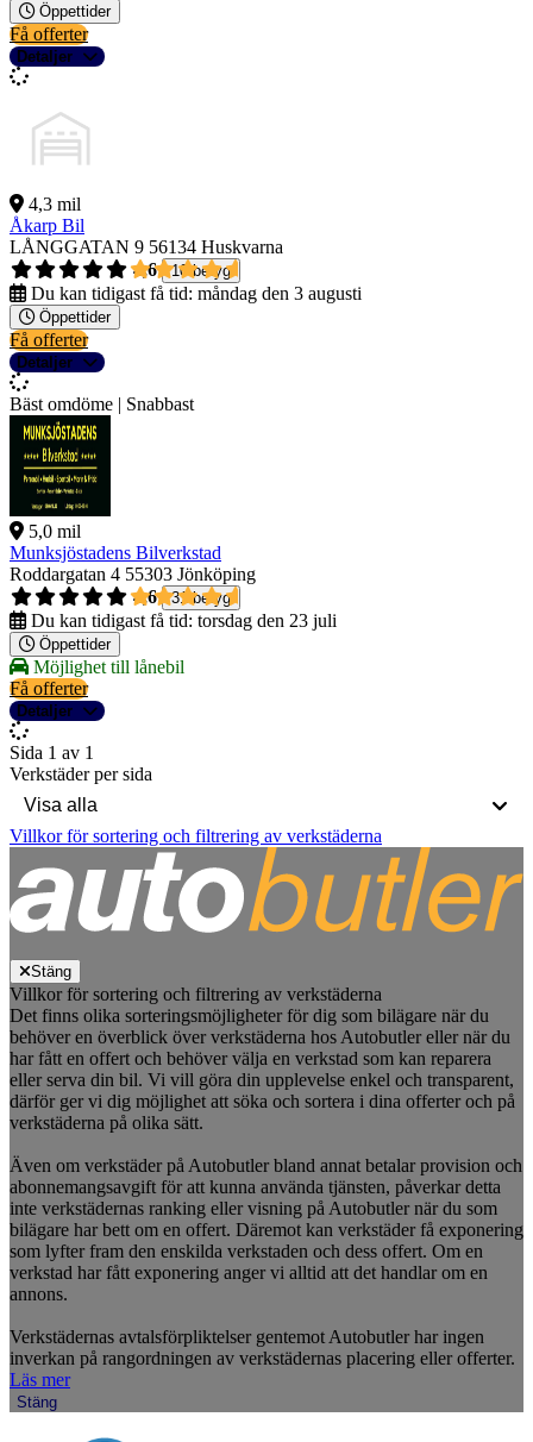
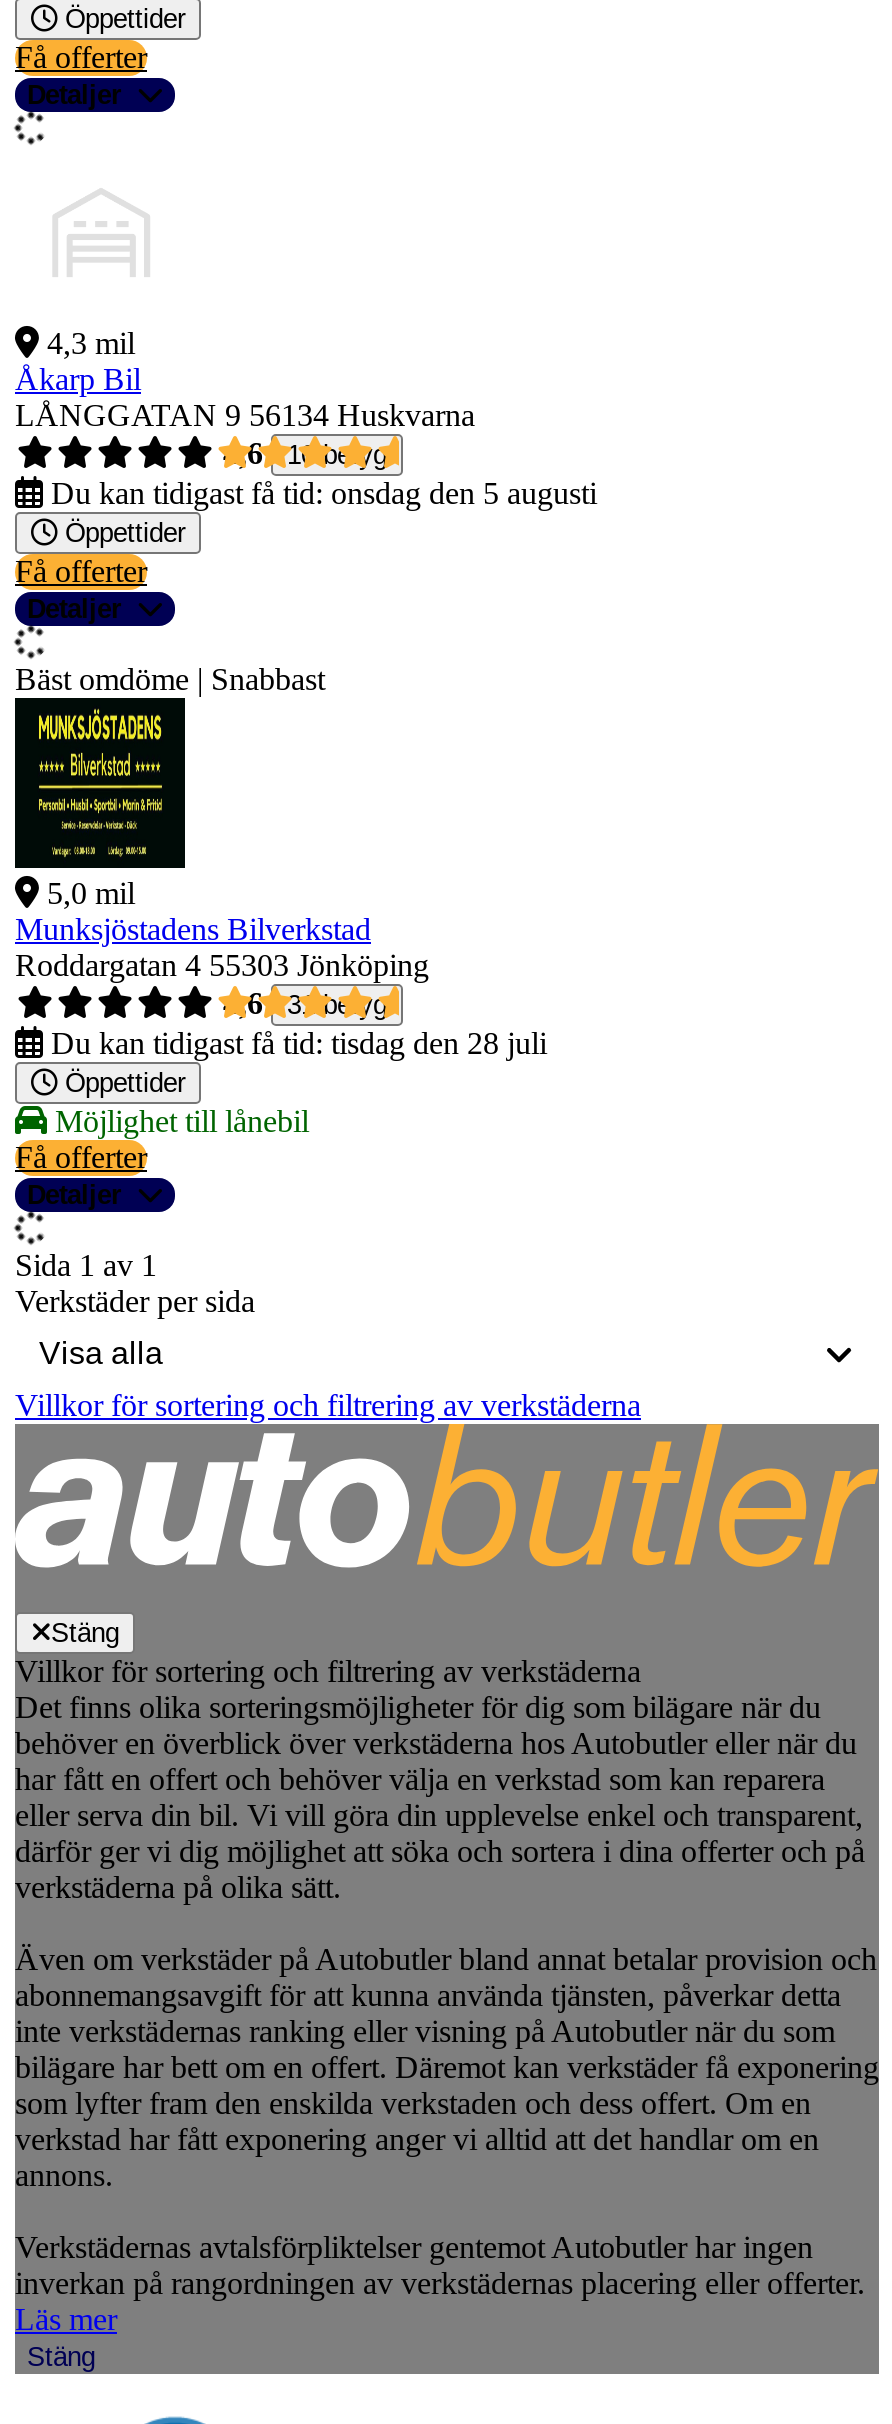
- Du kan tidigast få tid: måndag den 3 augusti
+ Du kan tidigast få tid: onsdag den 5 augusti

- Du kan tidigast få tid: torsdag den 23 juli
+ Du kan tidigast få tid: tisdag den 28 juli
